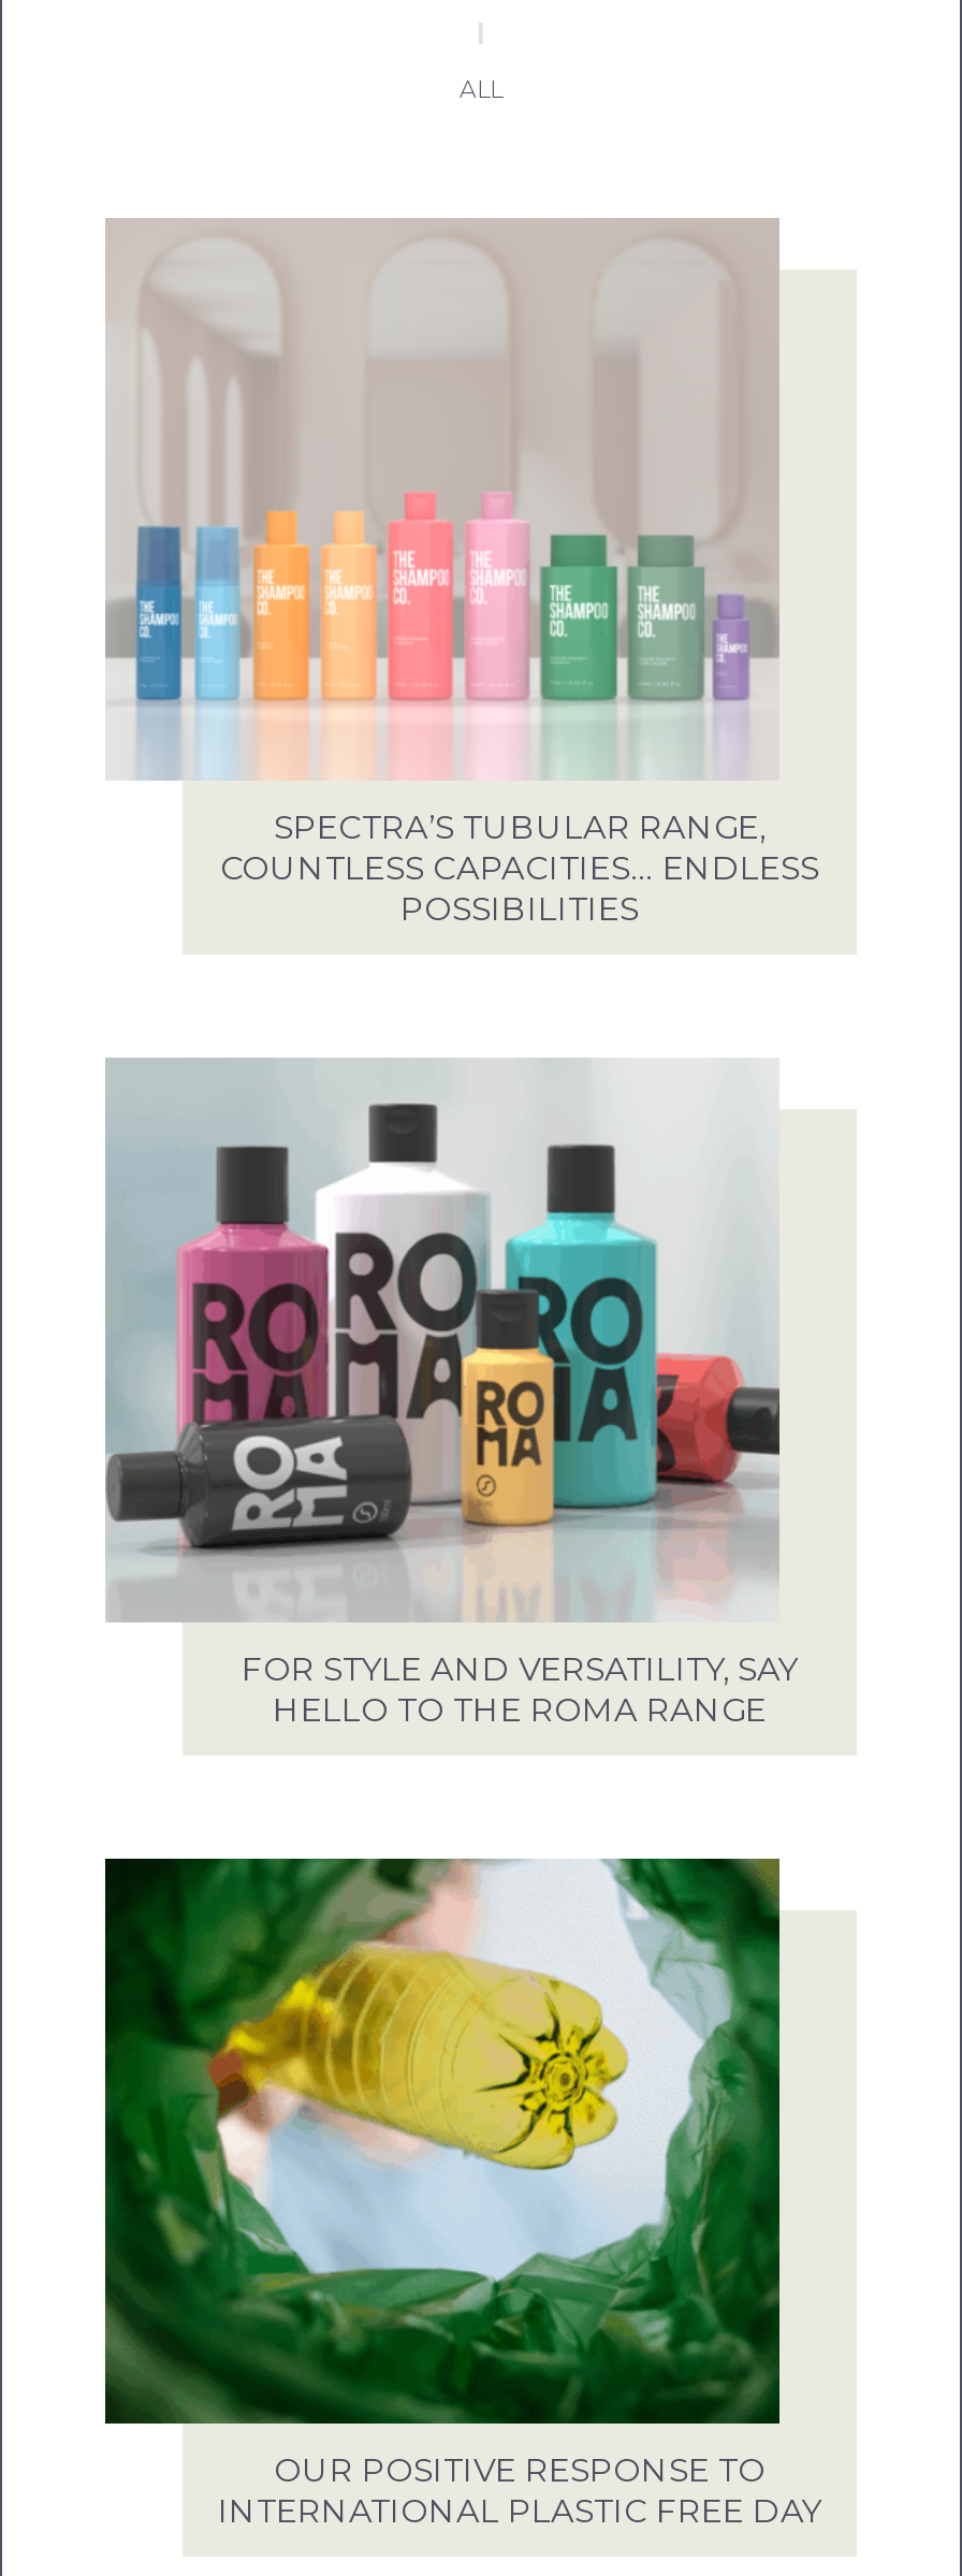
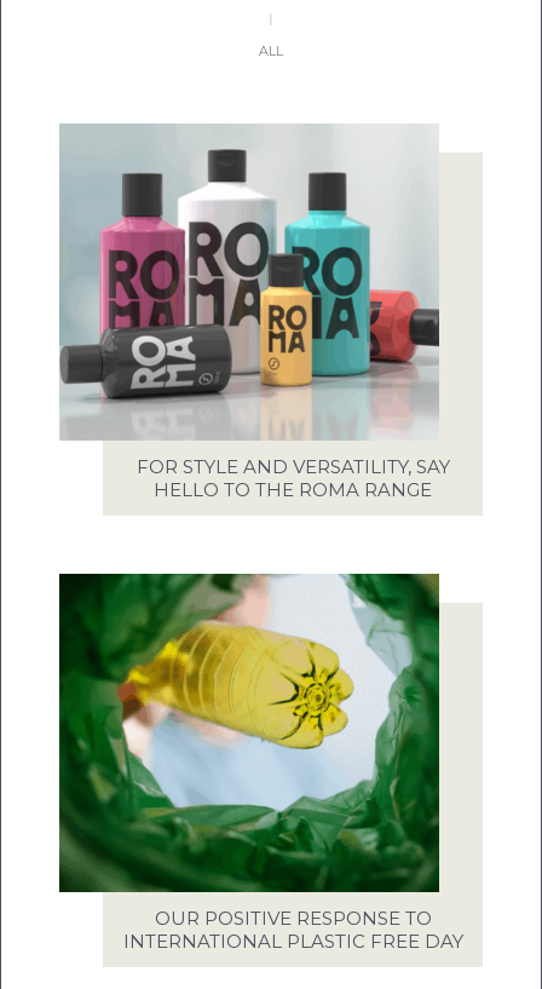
- [image]
- SPECTRA’S TUBULAR RANGE,
- COUNTLESS CAPACITIES… ENDLESS
- POSSIBILITIES
